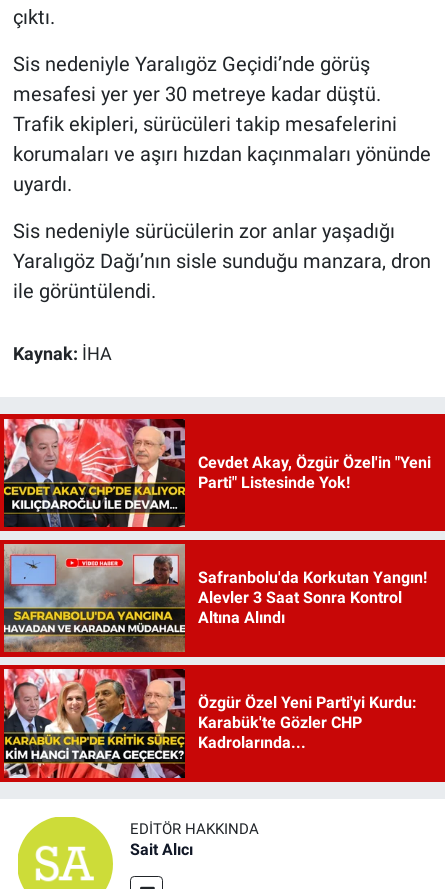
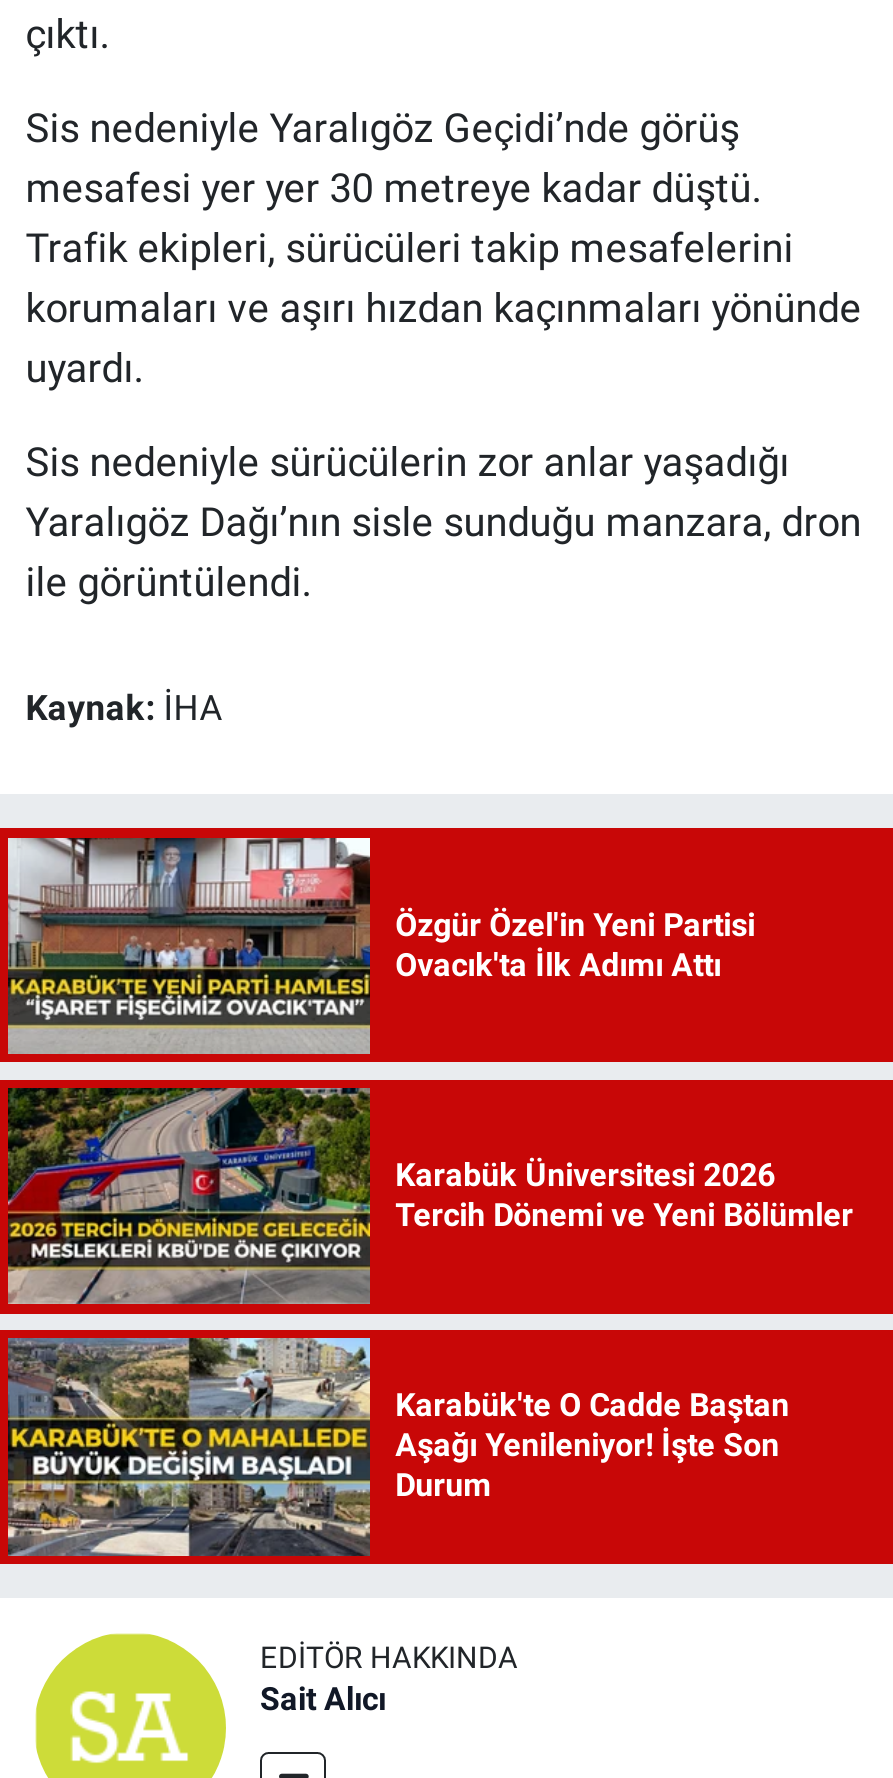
- [image]
- Cevdet Akay, Özgür Özel'in "Yeni
- Parti" Listesinde Yok!
+ [image]
+ Özgür Özel'in Yeni Partisi
+ Ovacık'ta İlk Adımı Attı

- [image]
- Safranbolu'da Korkutan Yangın!
- Alevler 3 Saat Sonra Kontrol
- Altına Alındı
+ [image]
+ Karabük Üniversitesi 2026
+ Tercih Dönemi ve Yeni Bölümler

- [image]
- Özgür Özel Yeni Parti'yi Kurdu:
- Karabük'te Gözler CHP
- Kadrolarında...
+ [image]
+ Karabük'te O Cadde Baştan
+ Aşağı Yenileniyor! İşte Son
+ Durum
